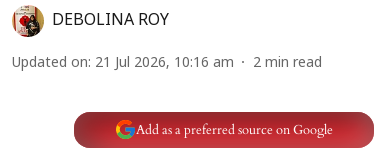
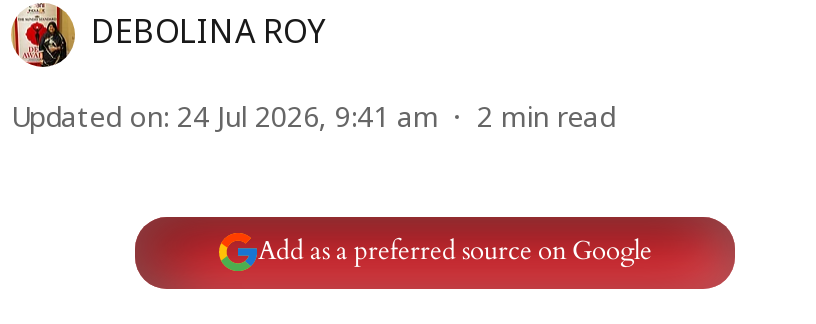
- Updated on: 21 Jul 2026, 10:16 am
+ Updated on: 24 Jul 2026, 9:41 am
